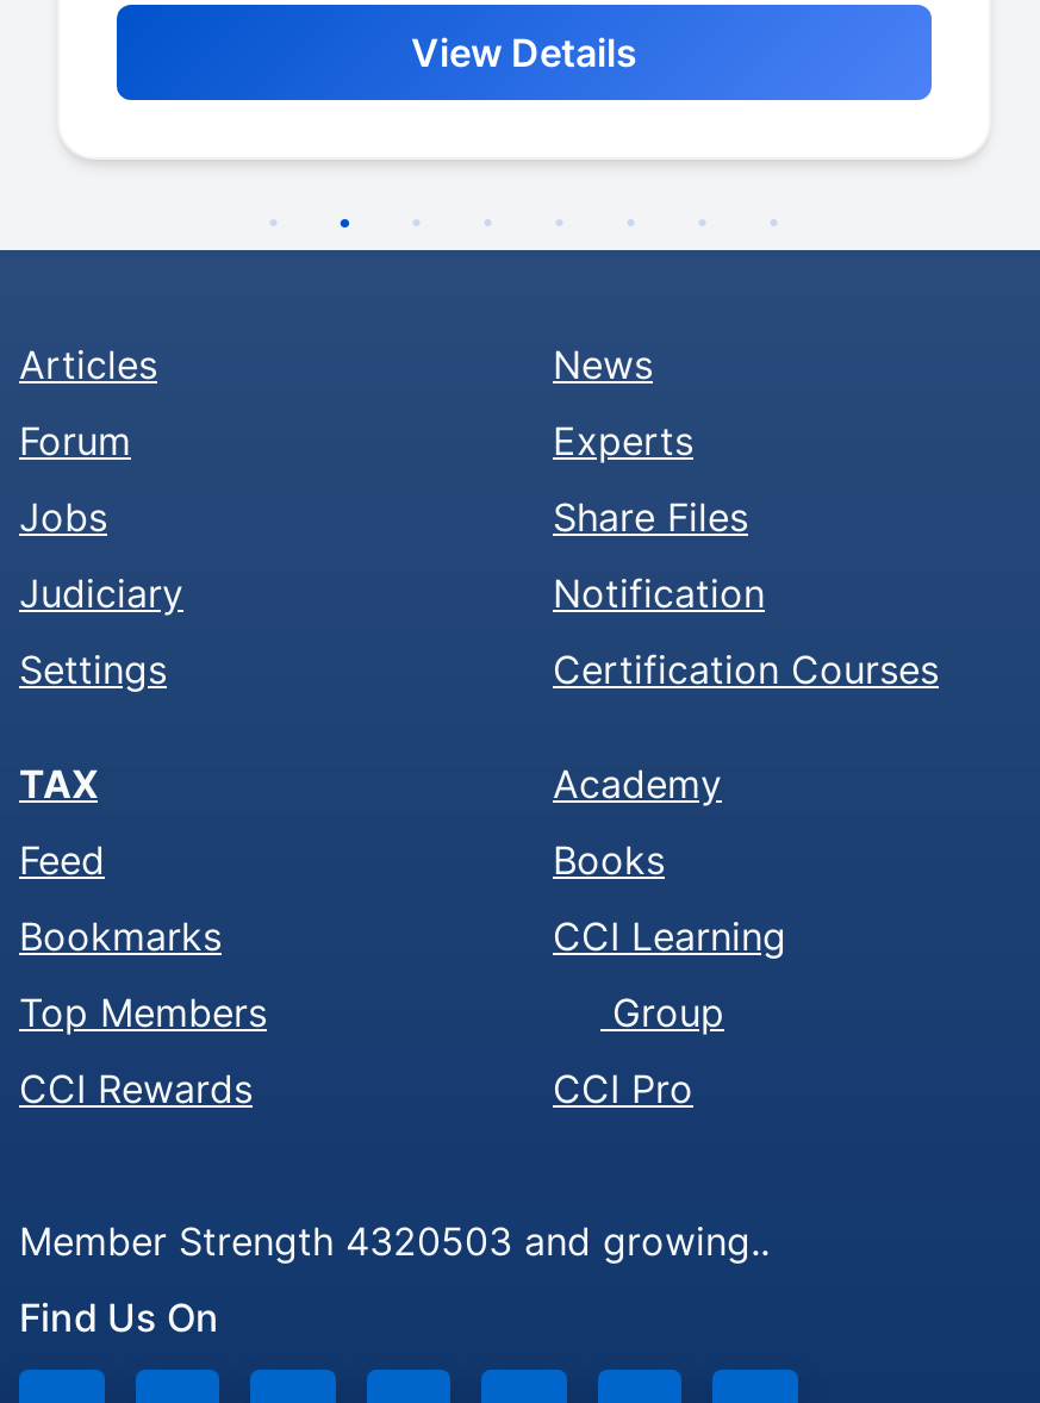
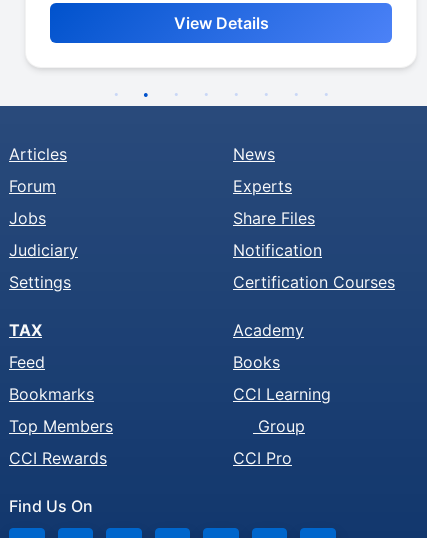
- Member Strength 4320503 and growing..
